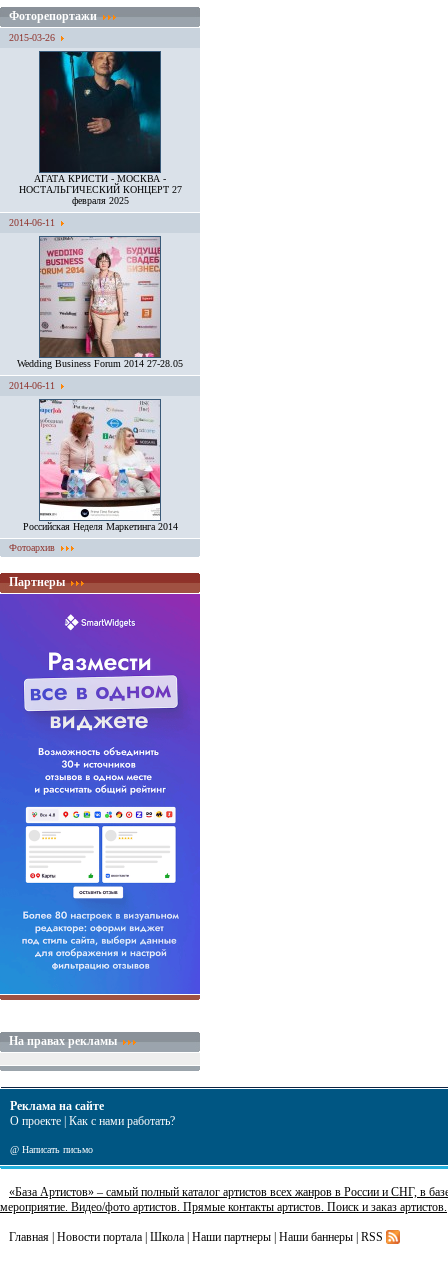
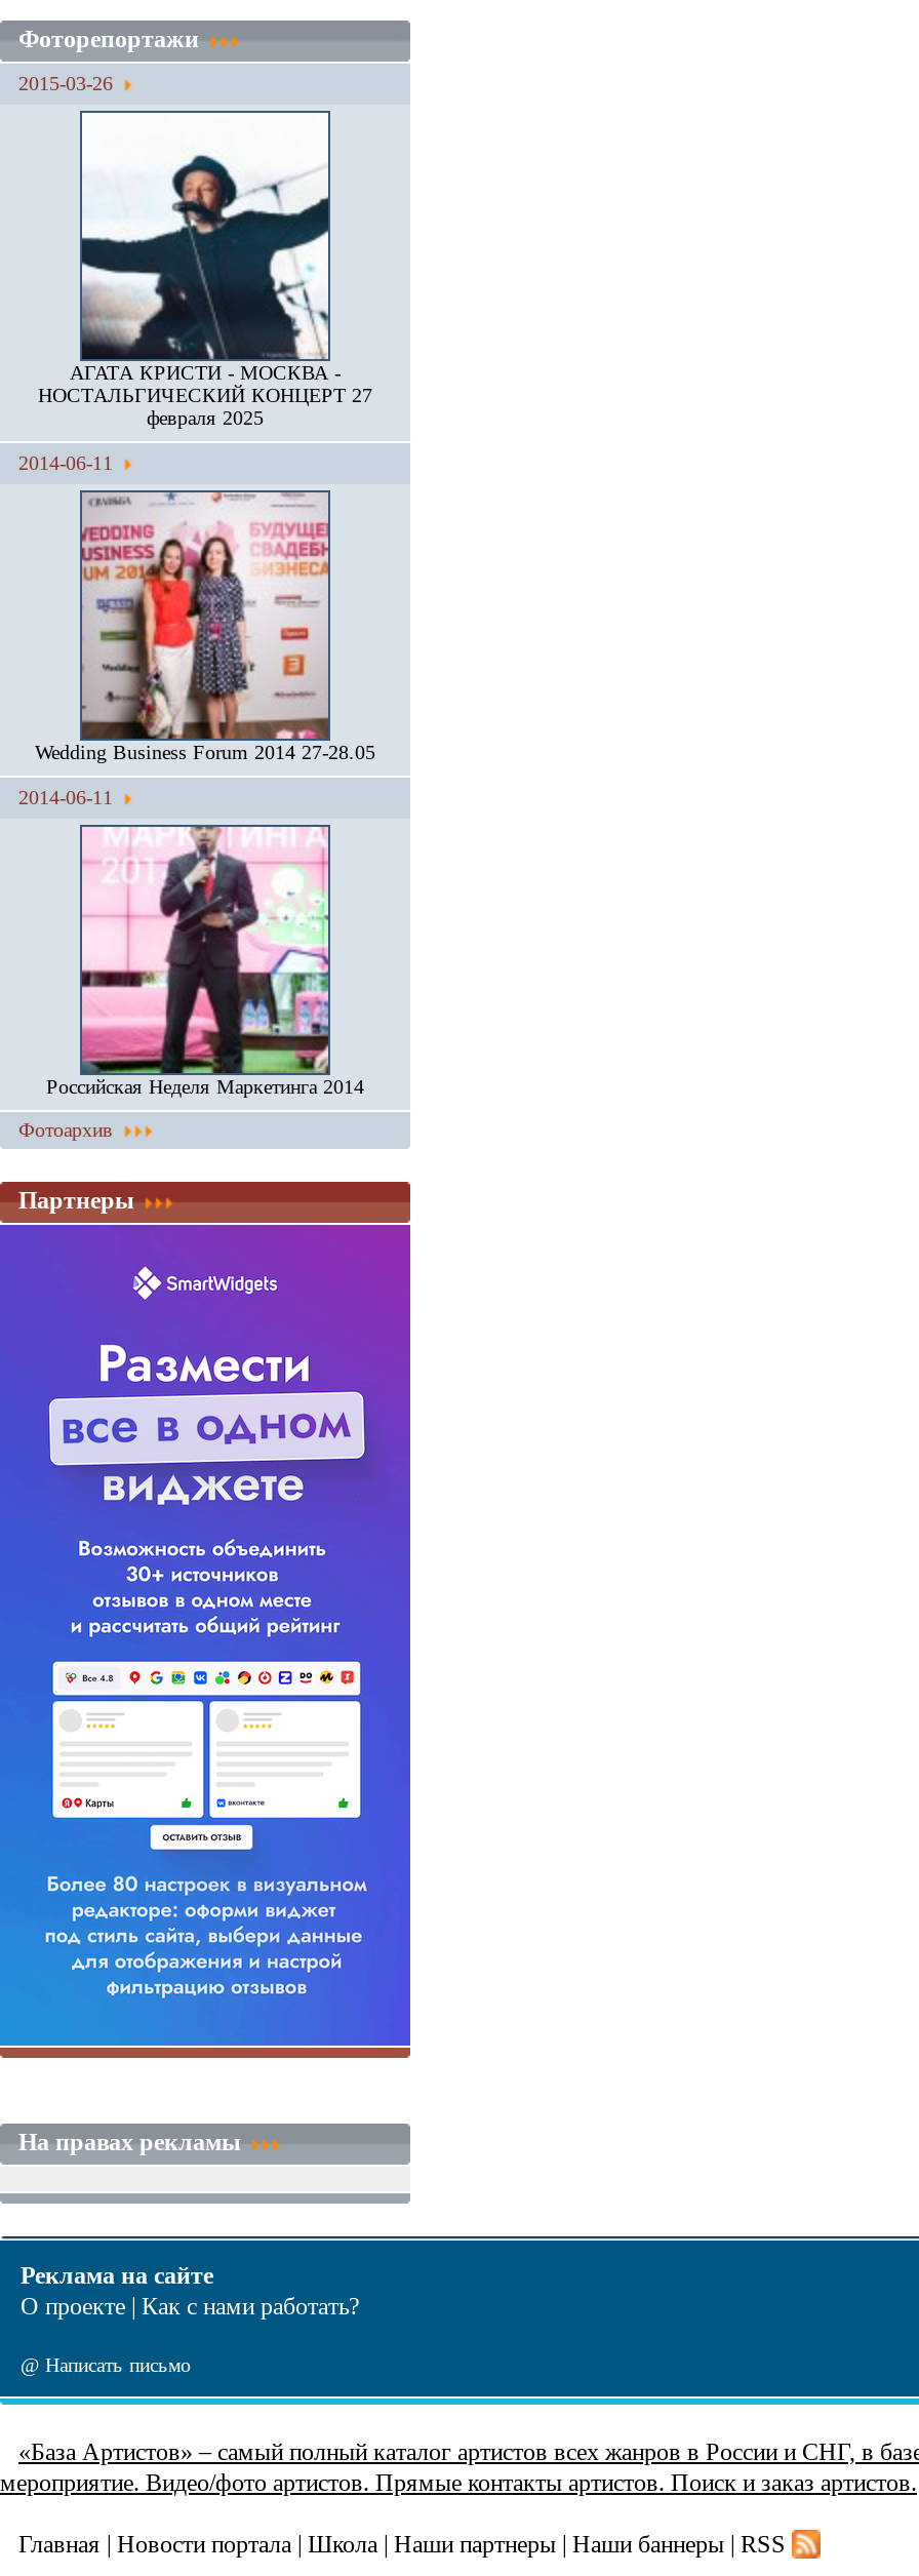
- [image]
+ [image]

- [image]
+ [image]

- [image]
+ [image]
